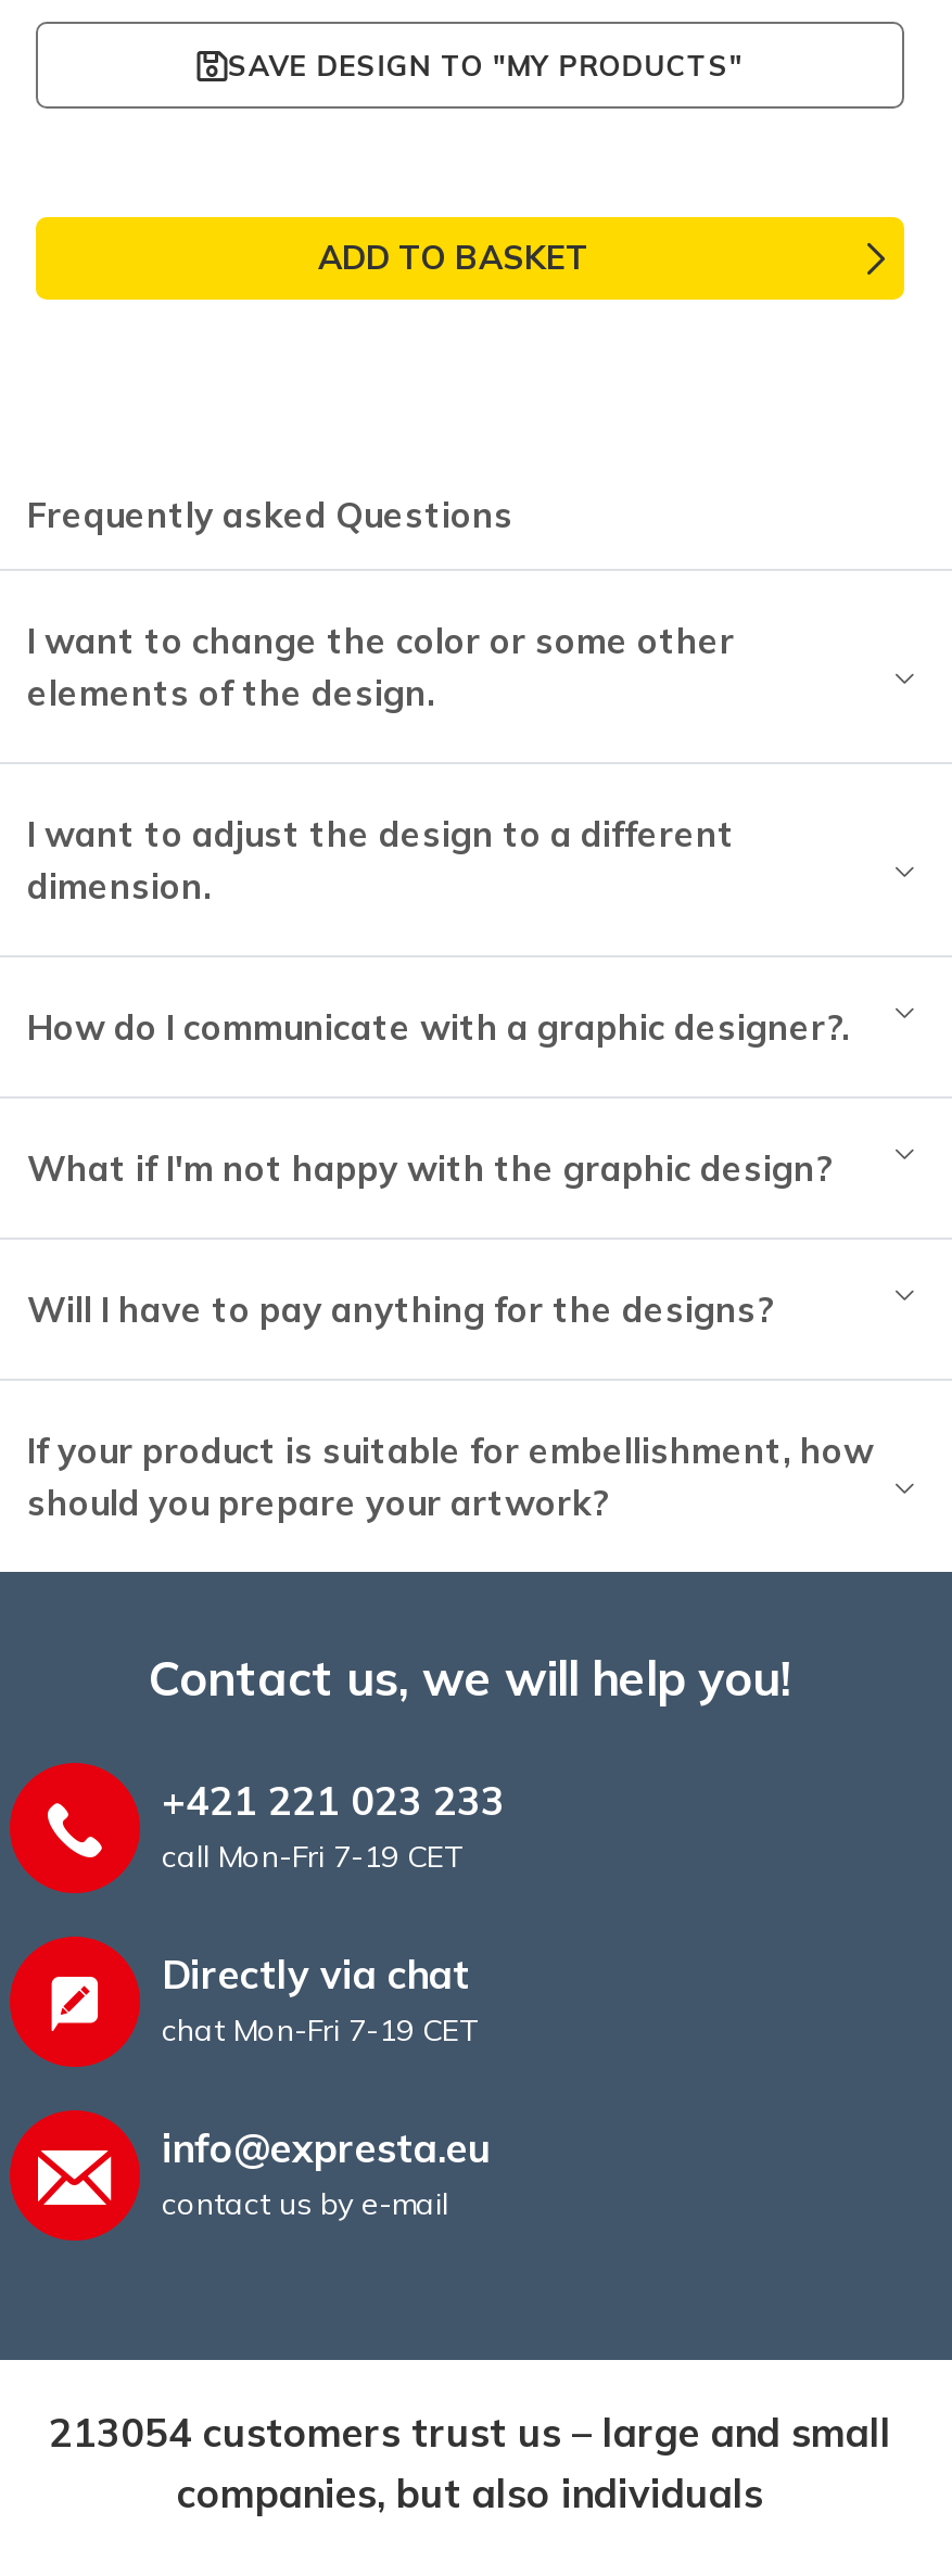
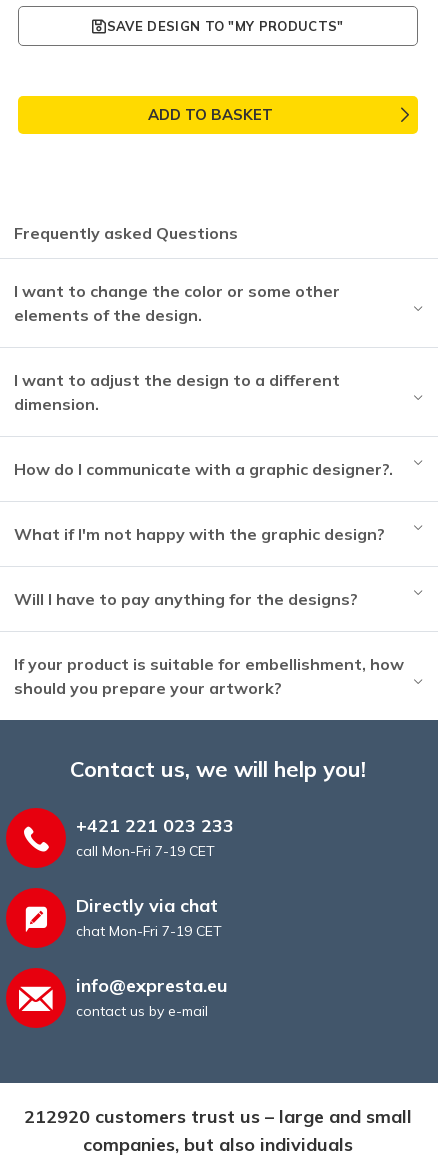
- 213054 customers trust us – large and small
+ 212920 customers trust us – large and small
